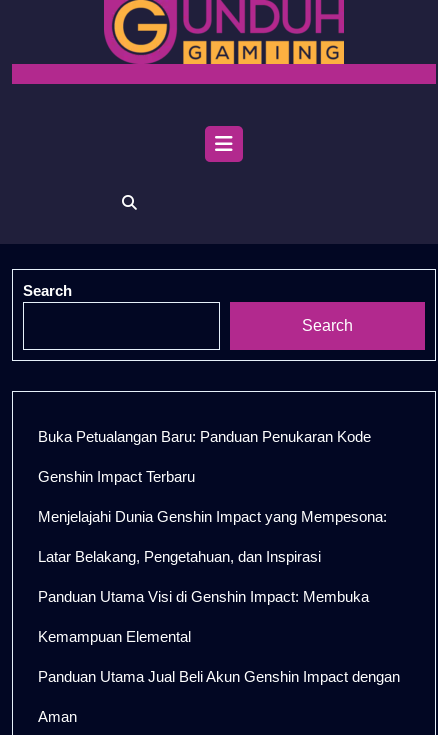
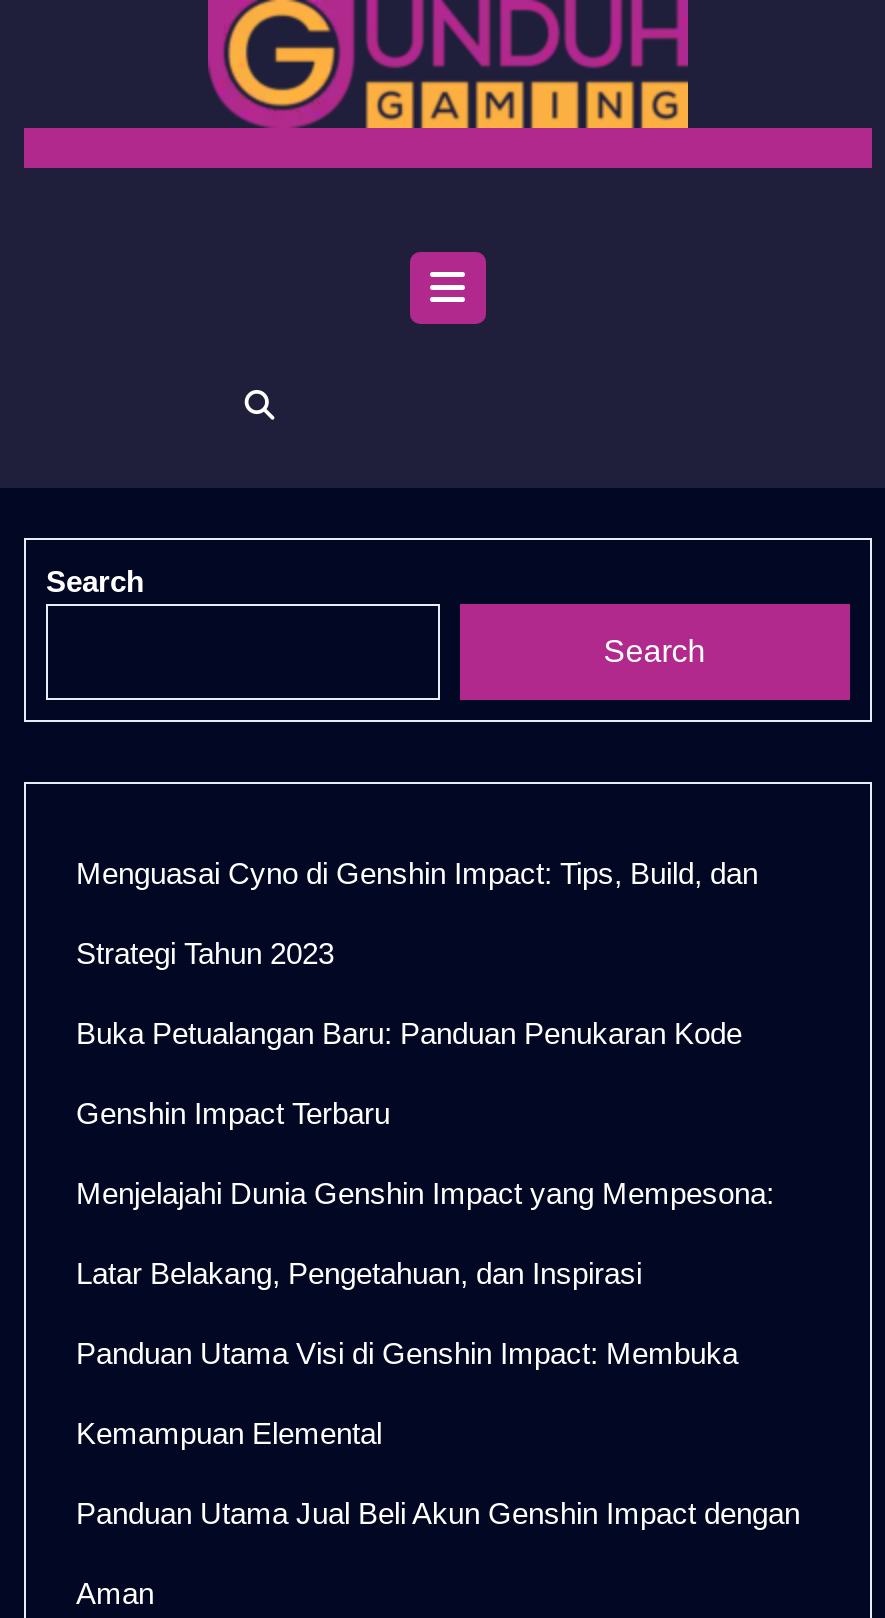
+ Menguasai Cyno di Genshin Impact: Tips, Build, dan
+ Strategi Tahun 2023
